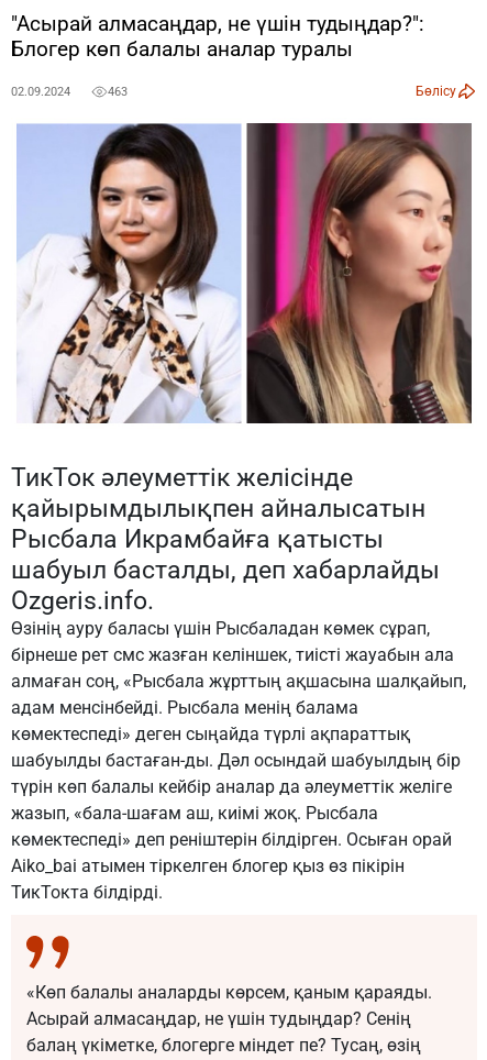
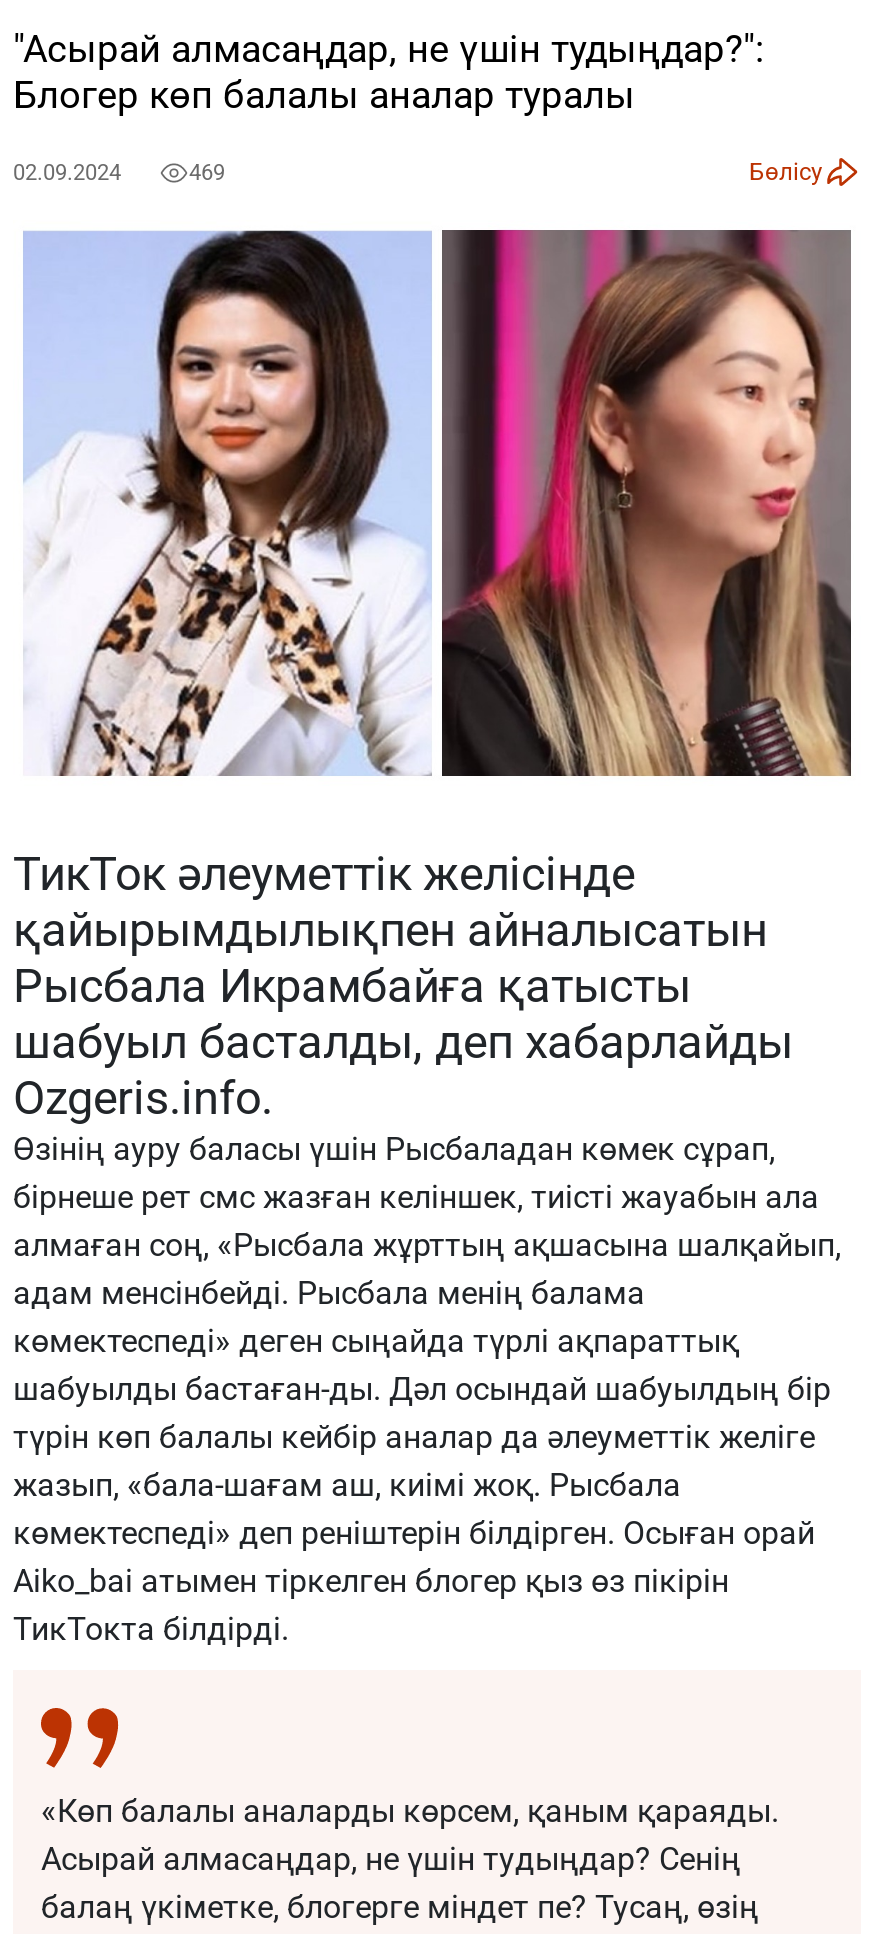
- 463
+ 469
